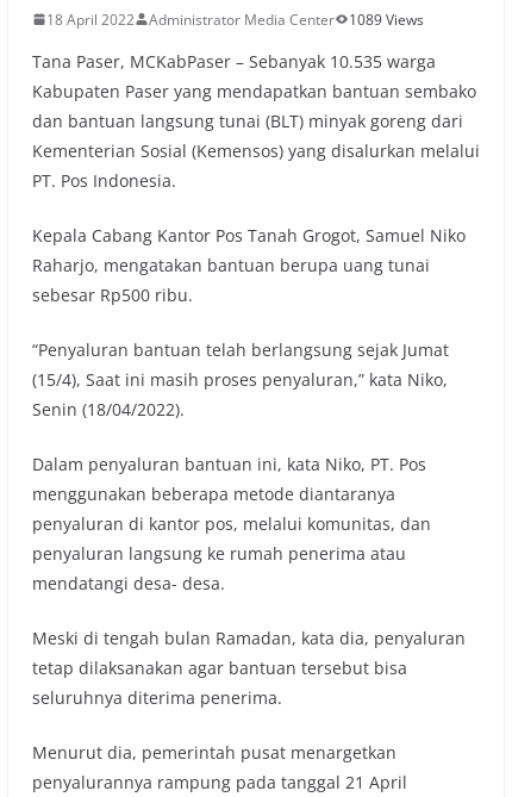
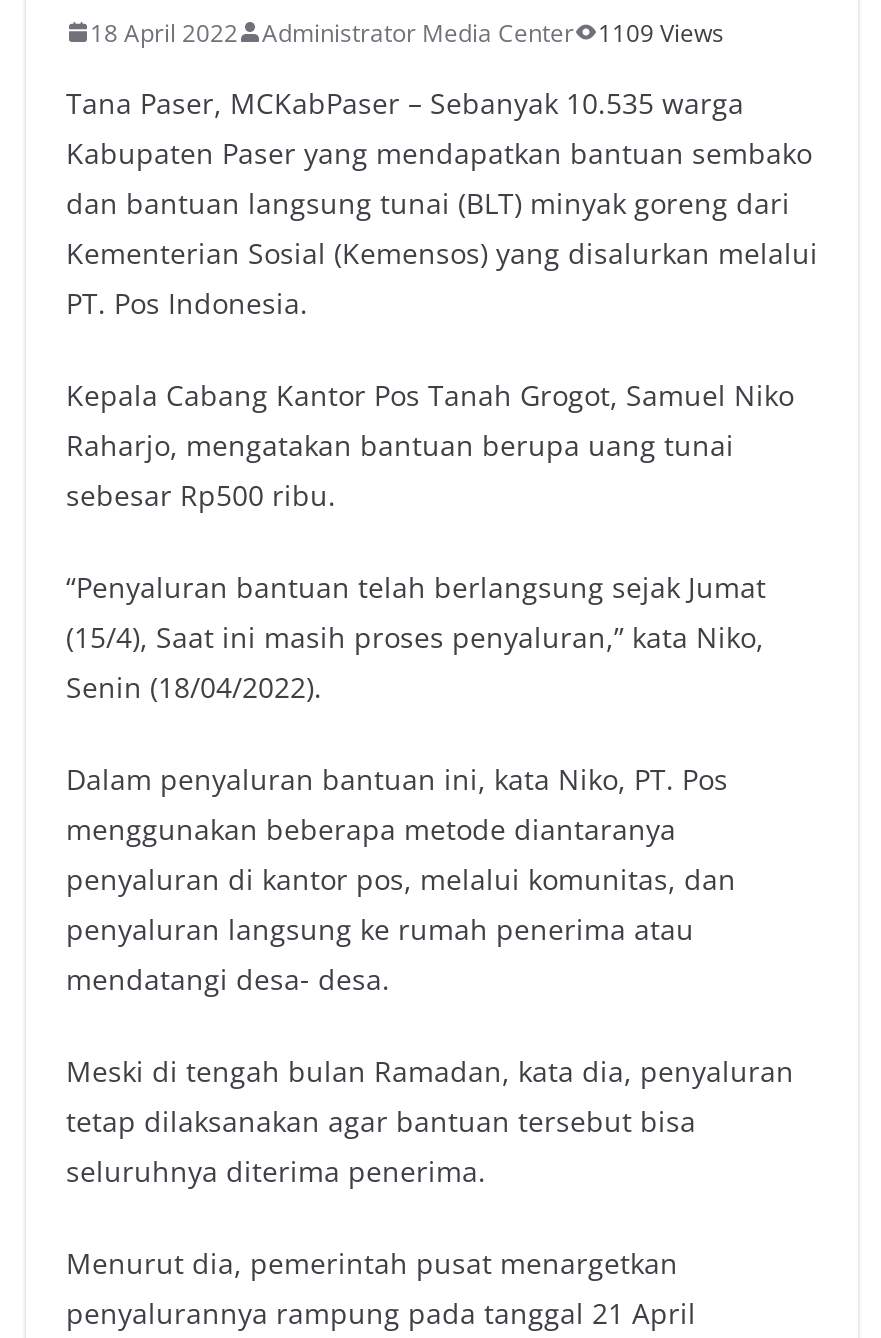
- 18 April 2022 Administrator Media Center 1089 Views
+ 18 April 2022 Administrator Media Center 1109 Views
